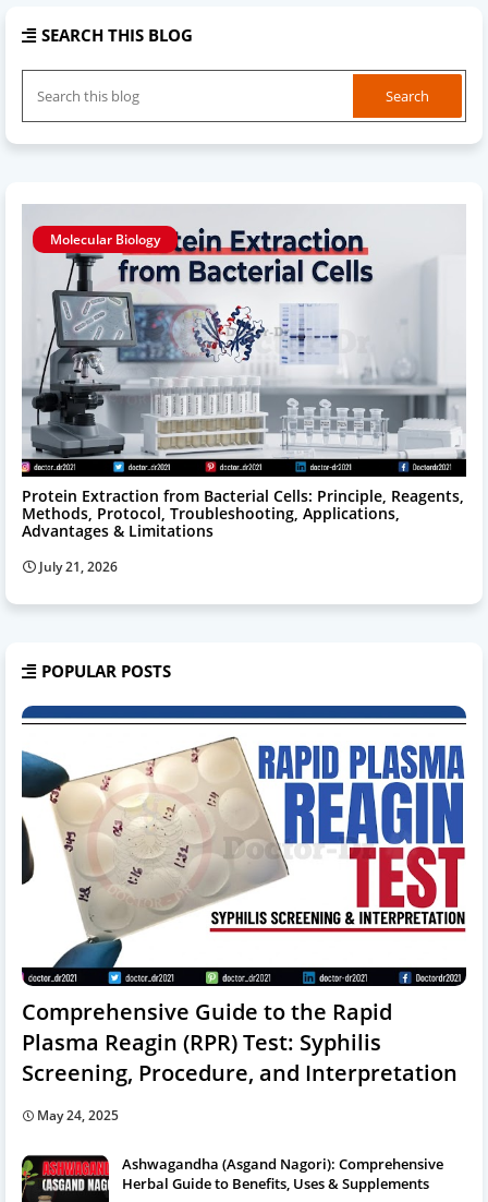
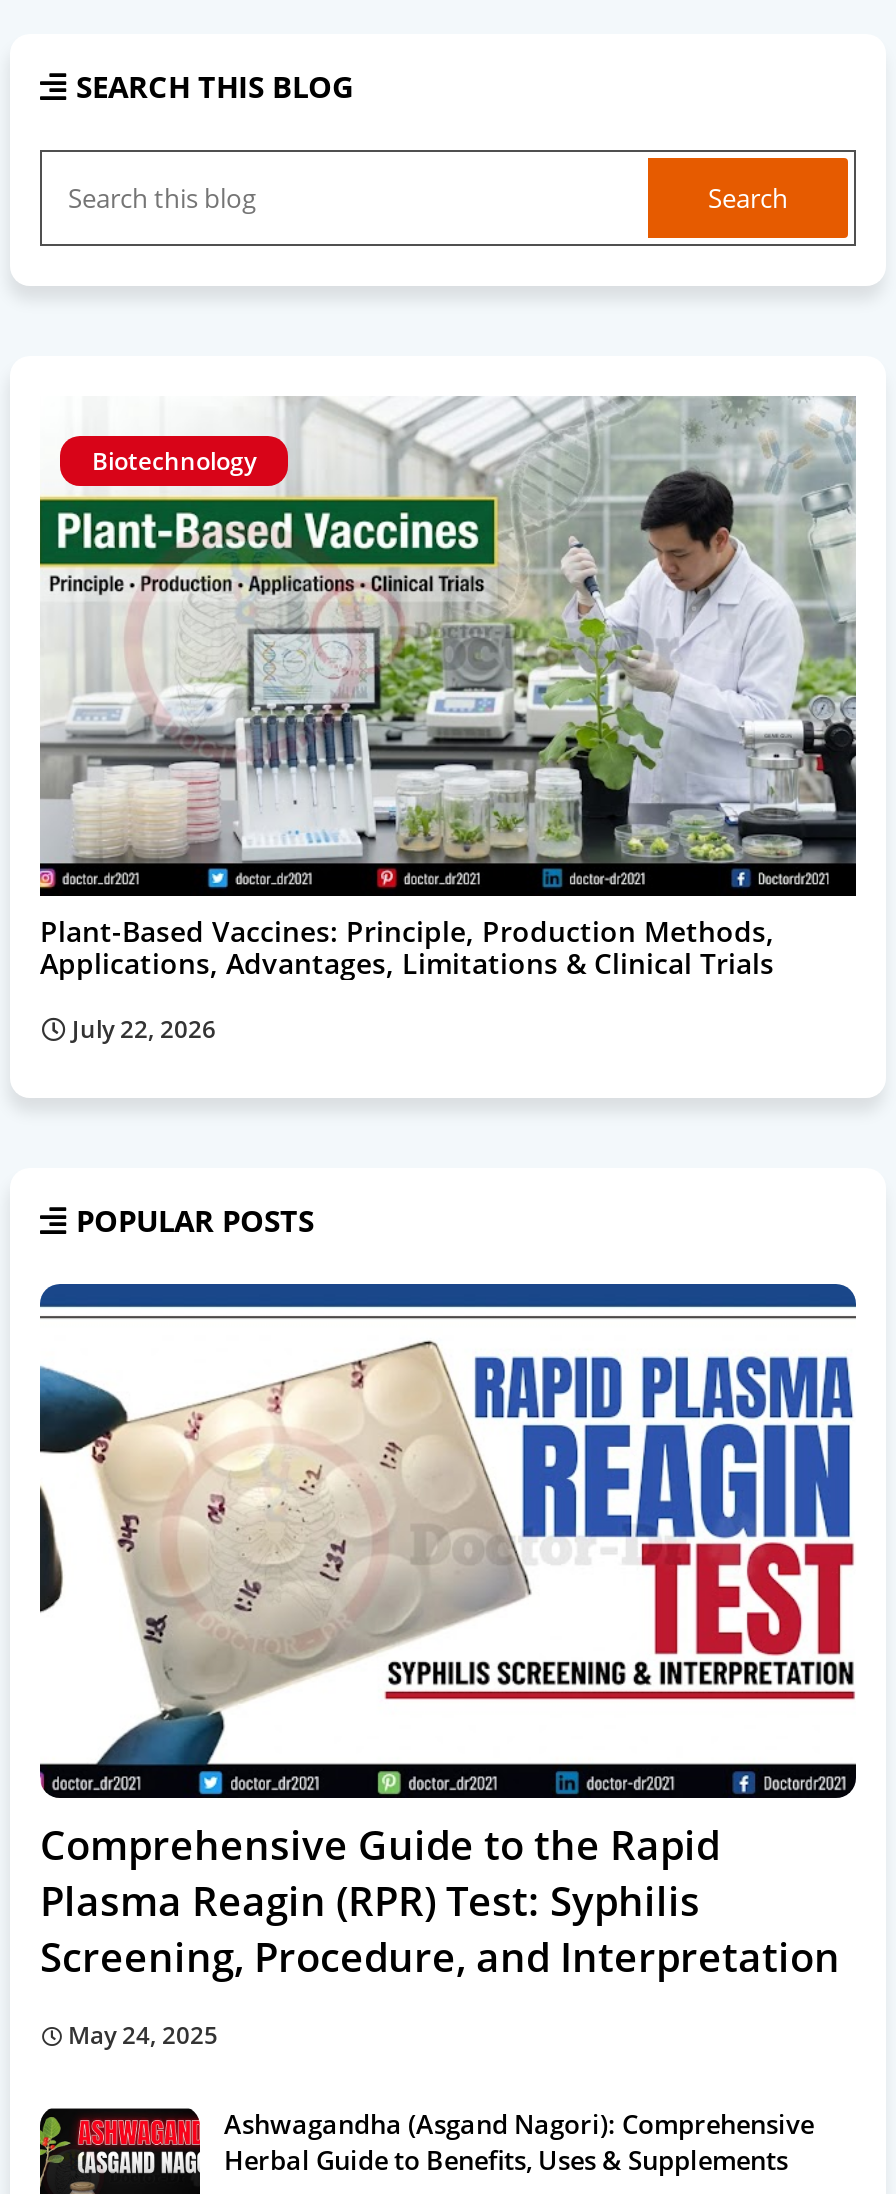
- [image]
- Molecular Biology
+ [image]
+ Biotechnology

- Protein Extraction from Bacterial Cells: Principle, Reagents,
- Methods, Protocol, Troubleshooting, Applications,
- Advantages & Limitations
+ Plant-Based Vaccines: Principle, Production Methods,
+ Applications, Advantages, Limitations & Clinical Trials

- July 21, 2026
+ July 22, 2026
